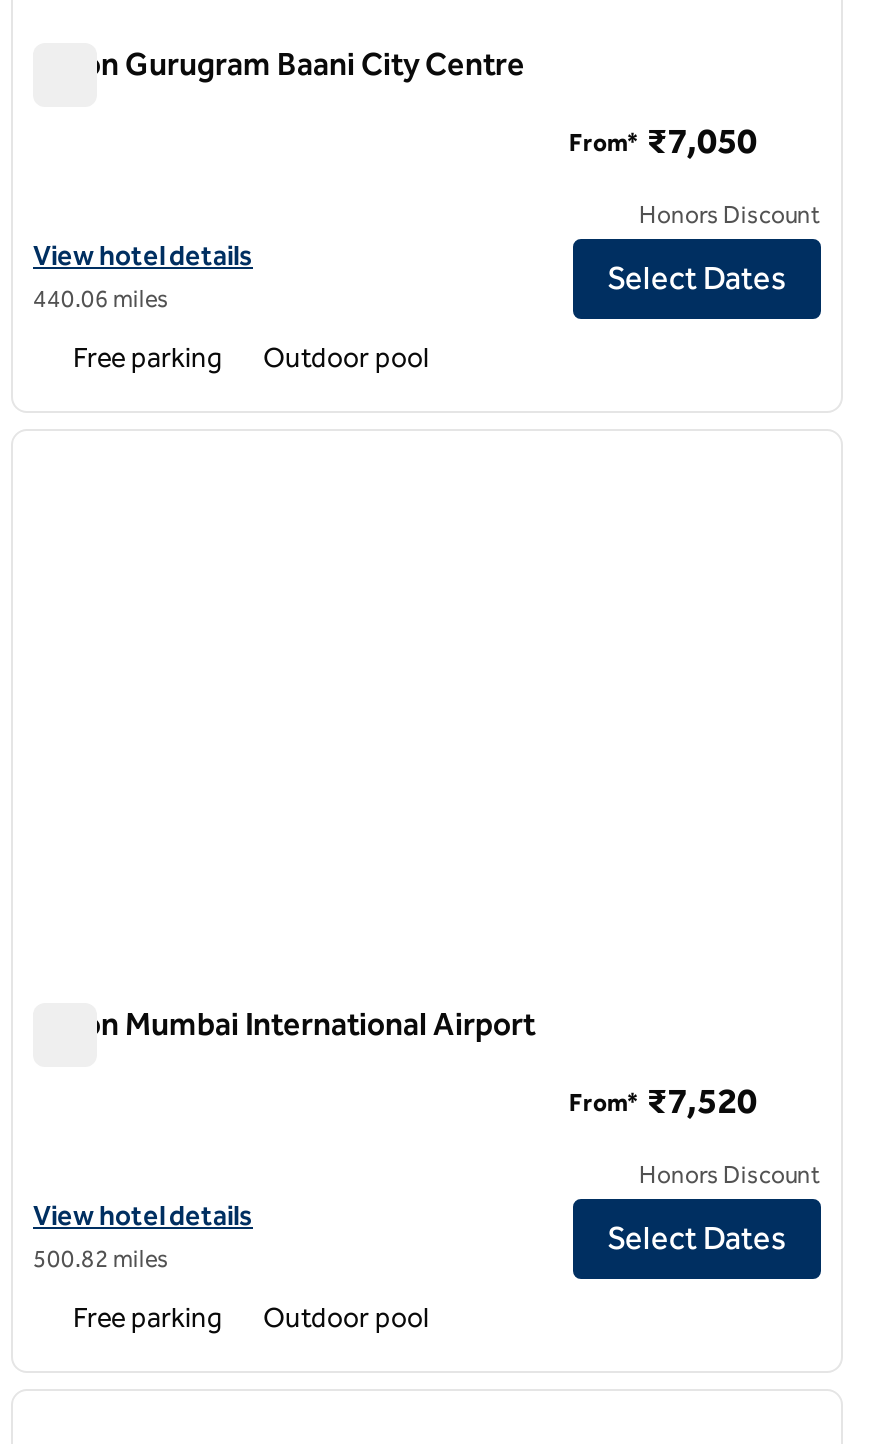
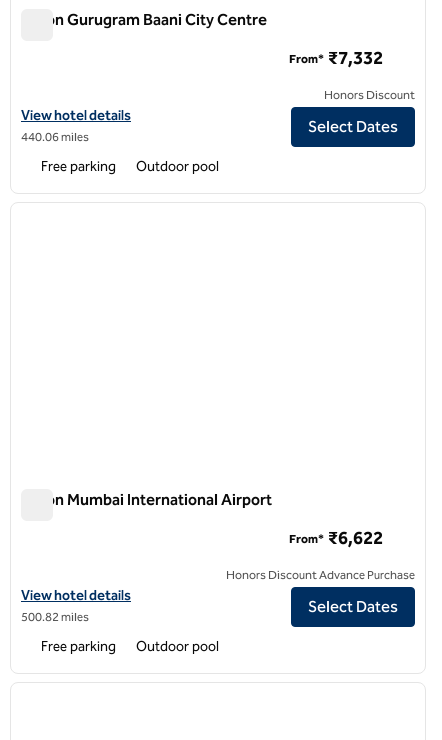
- From* ₹7,050
+ From* ₹7,332

- From* ₹7,520
+ From* ₹6,622

- Honors Discount
+ Honors Discount Advance Purchase
